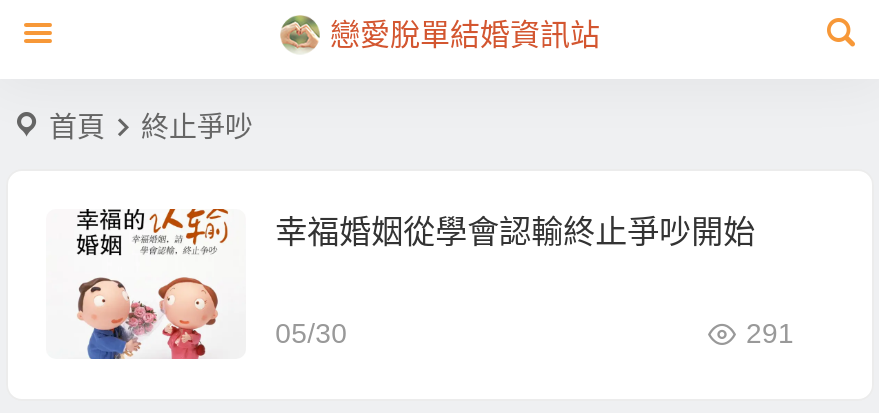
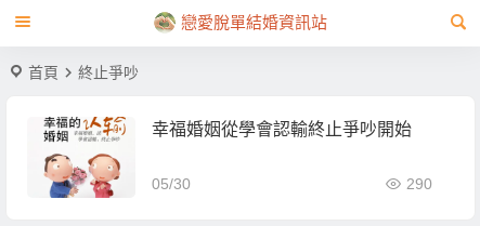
- 291
+ 290
